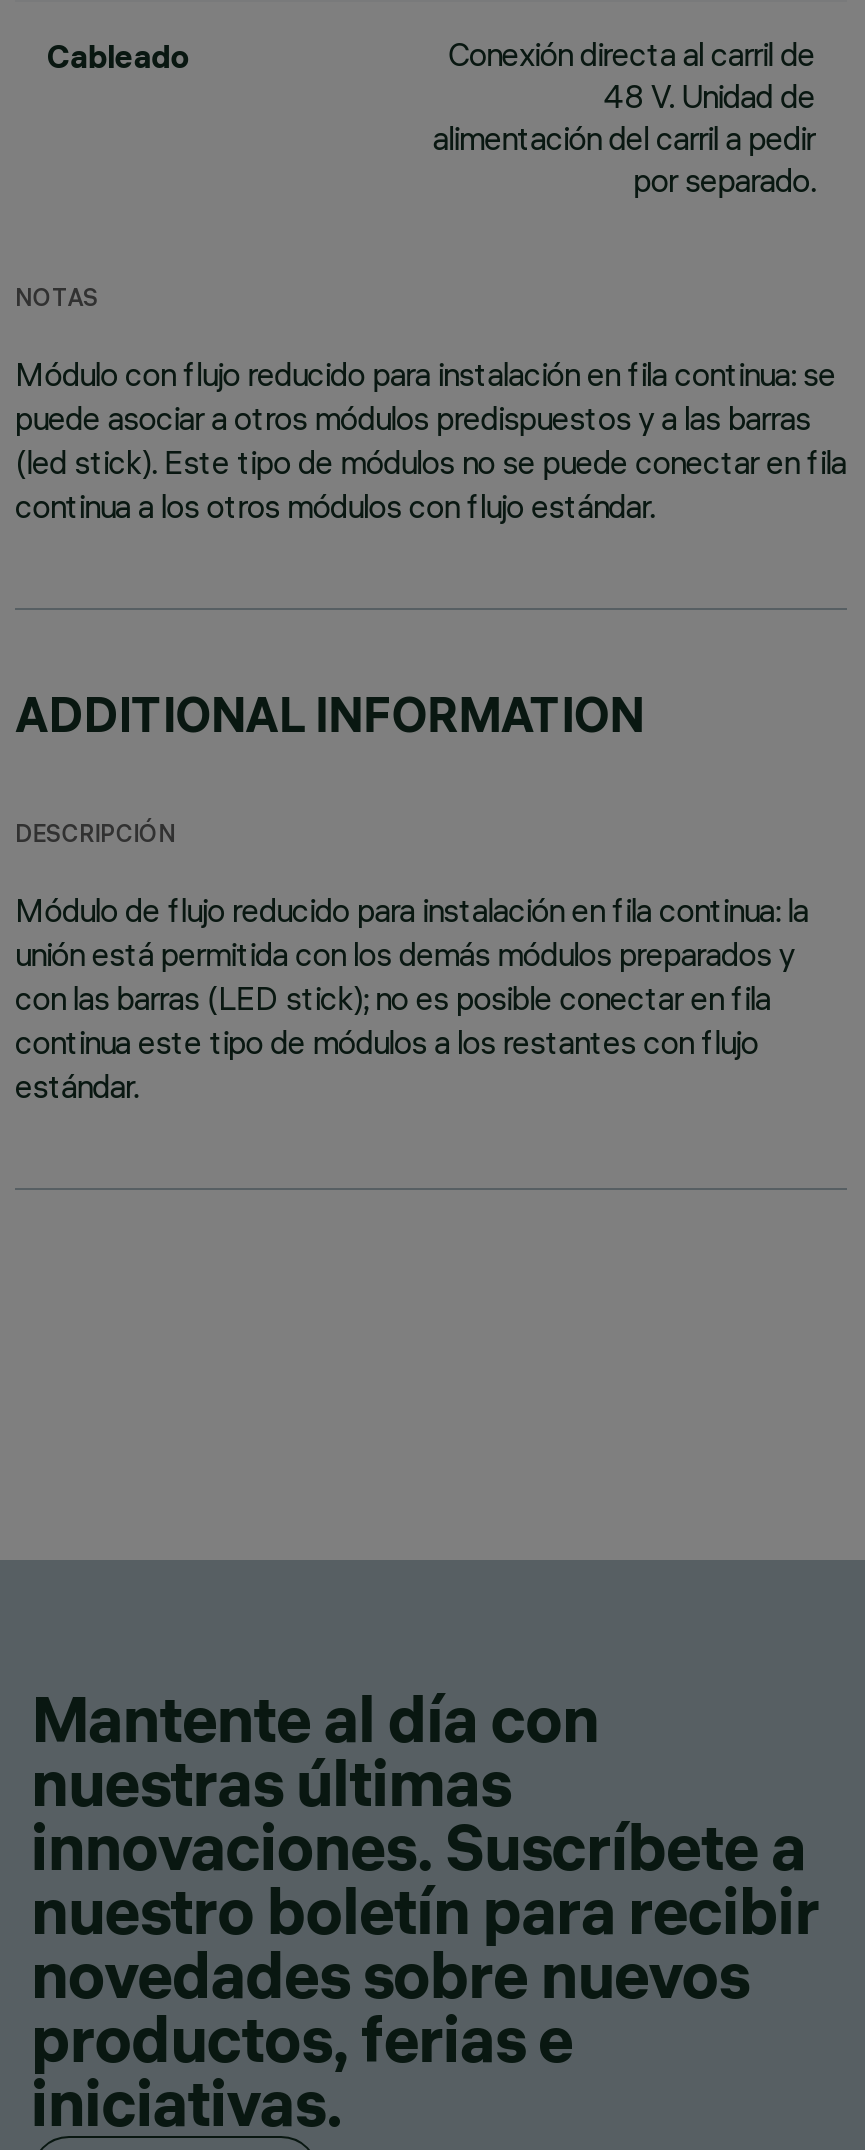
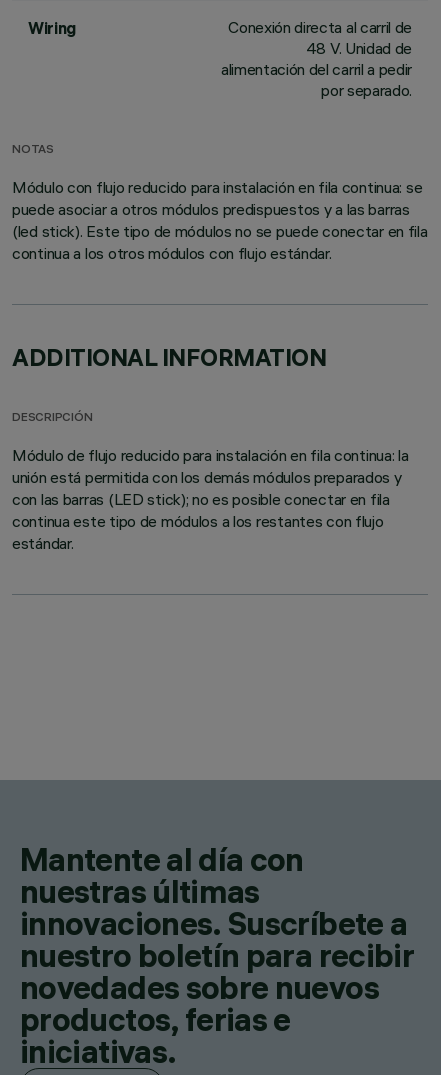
- Cableado
+ Wiring
